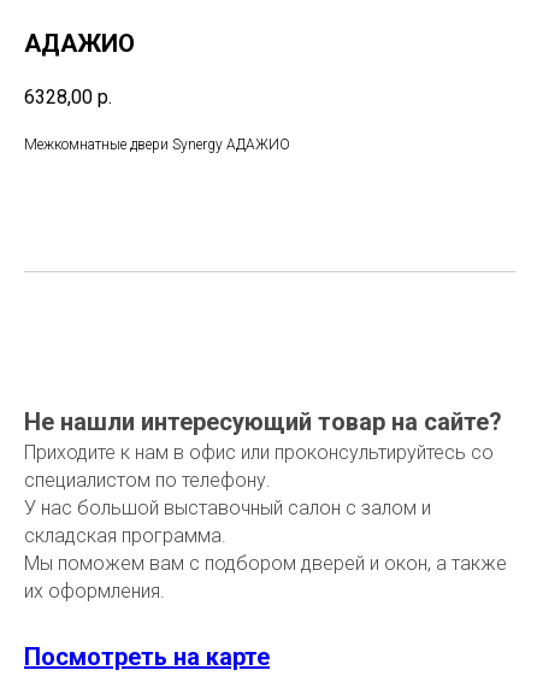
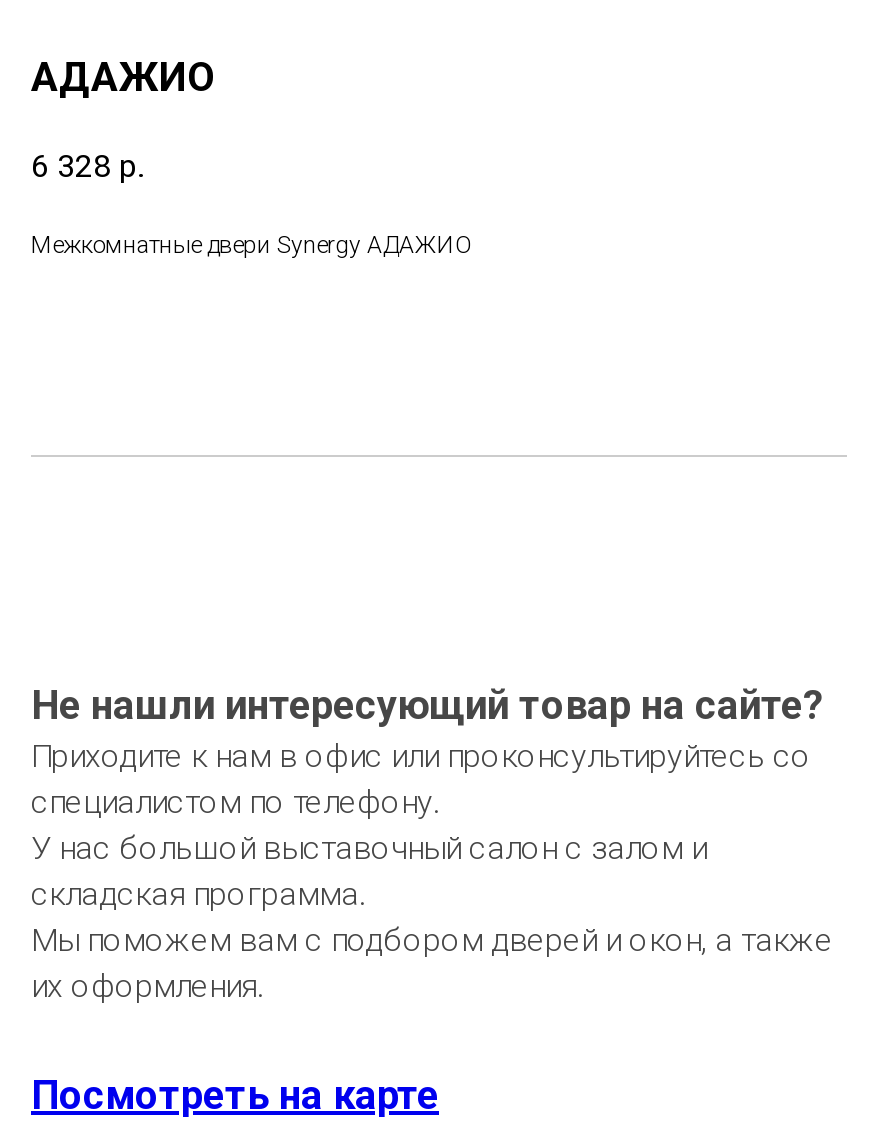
- 6328,00 р.
+ 6 328 р.
